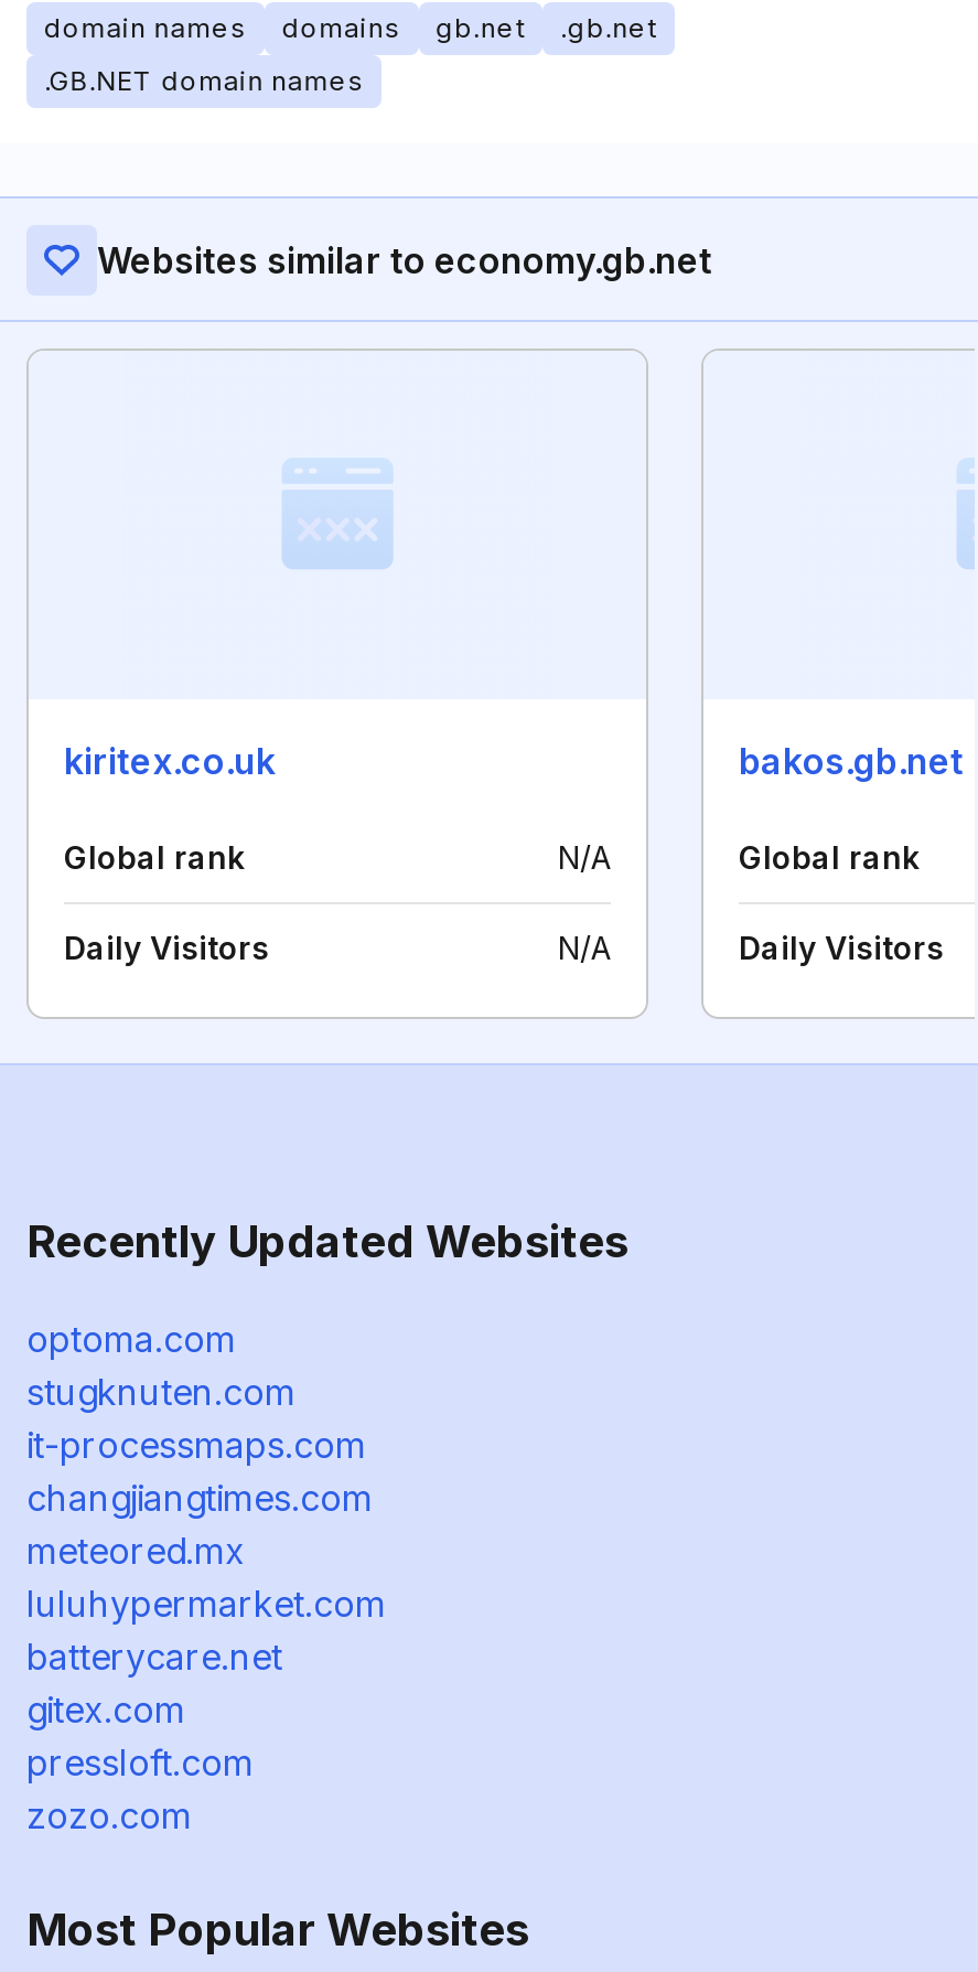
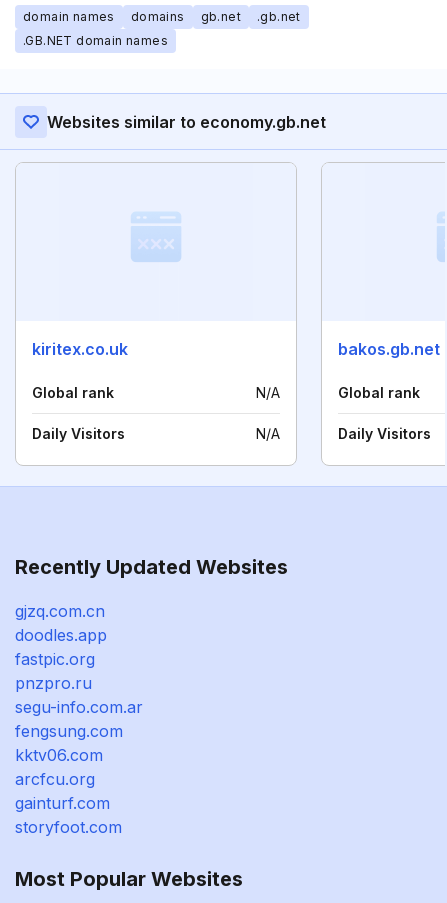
- optoma.com
- stugknuten.com
- it-processmaps.com
- changjiangtimes.com
- meteored.mx
- luluhypermarket.com
- batterycare.net
- gitex.com
- pressloft.com
- zozo.com
+ gjzq.com.cn
+ doodles.app
+ fastpic.org
+ pnzpro.ru
+ segu-info.com.ar
+ fengsung.com
+ kktv06.com
+ arcfcu.org
+ gainturf.com
+ storyfoot.com
